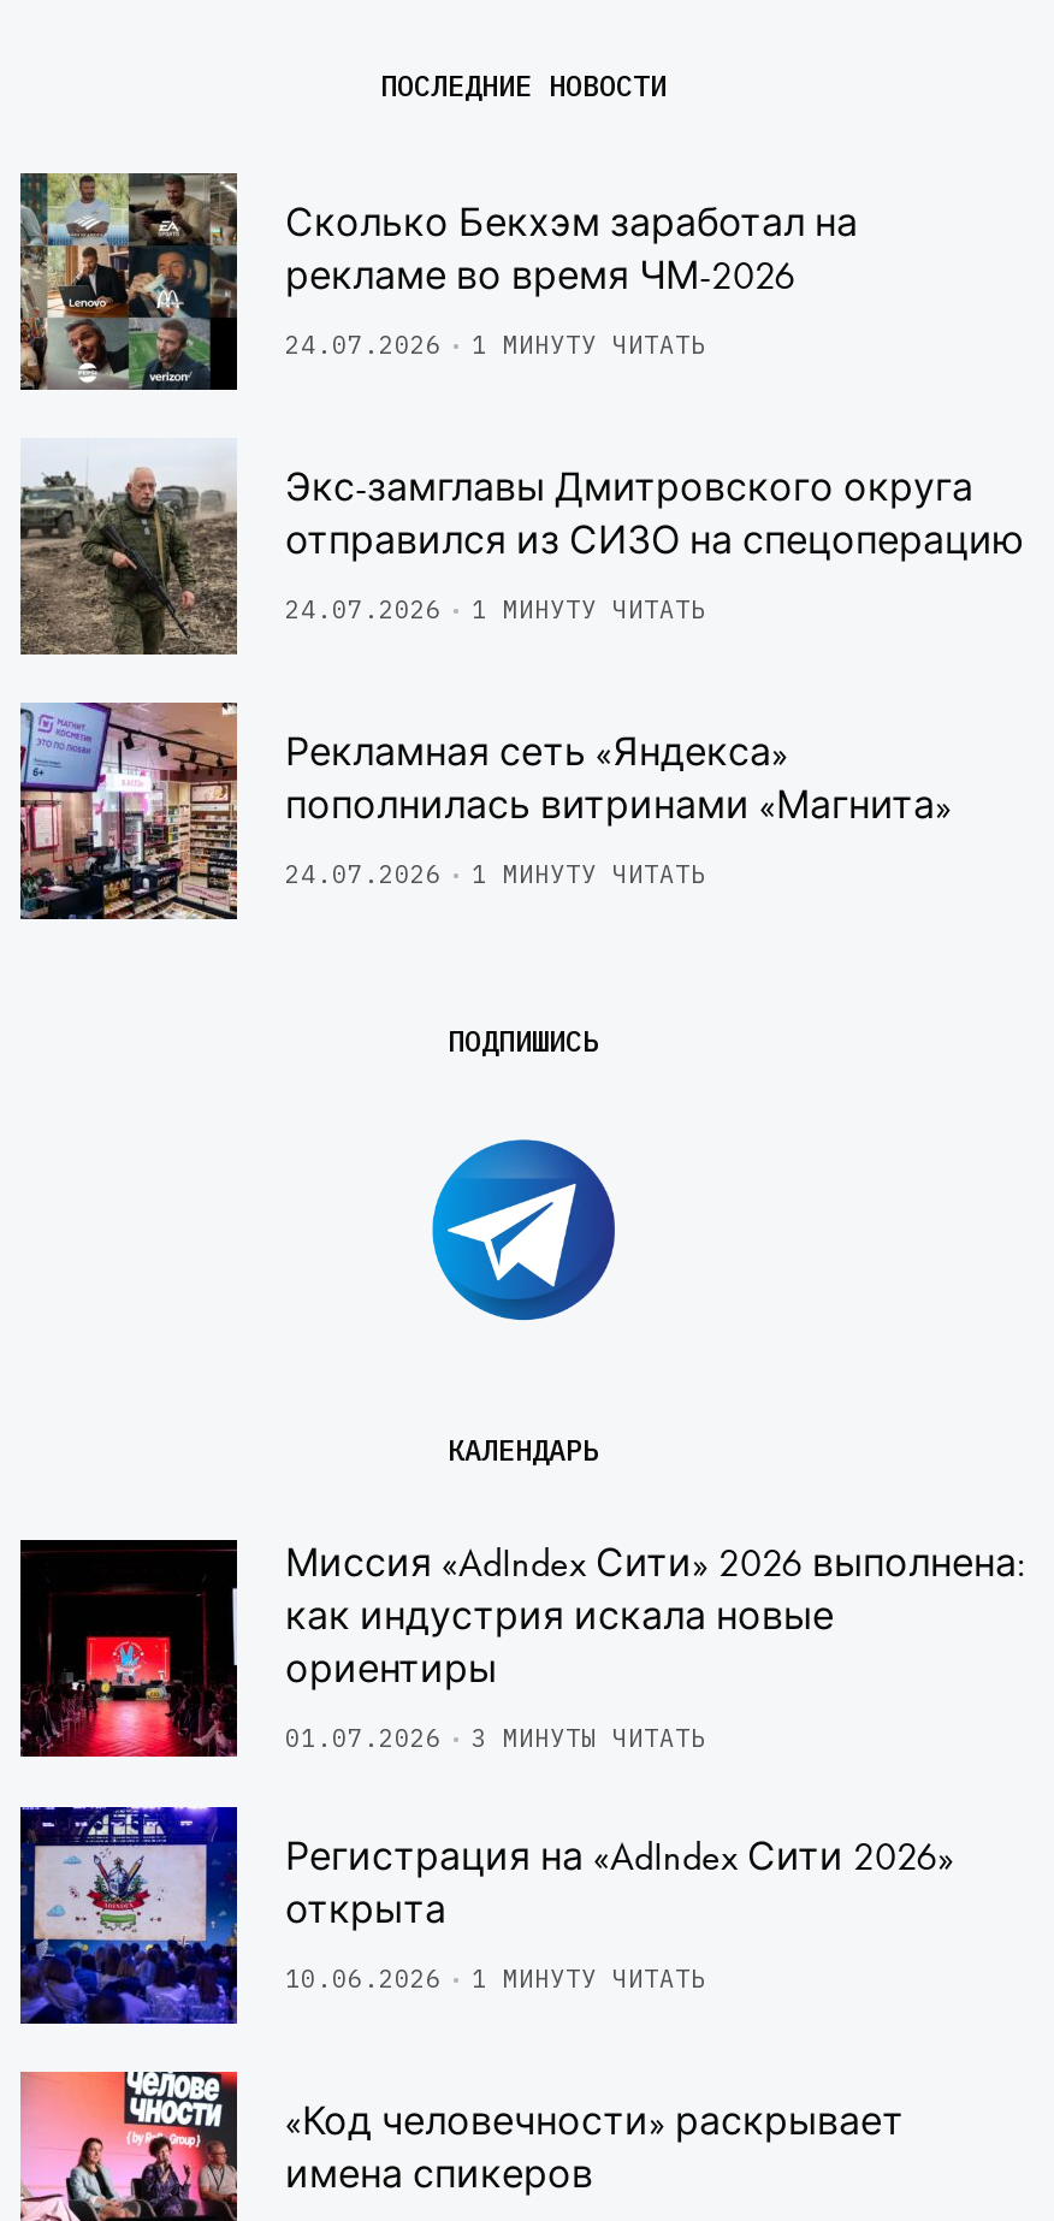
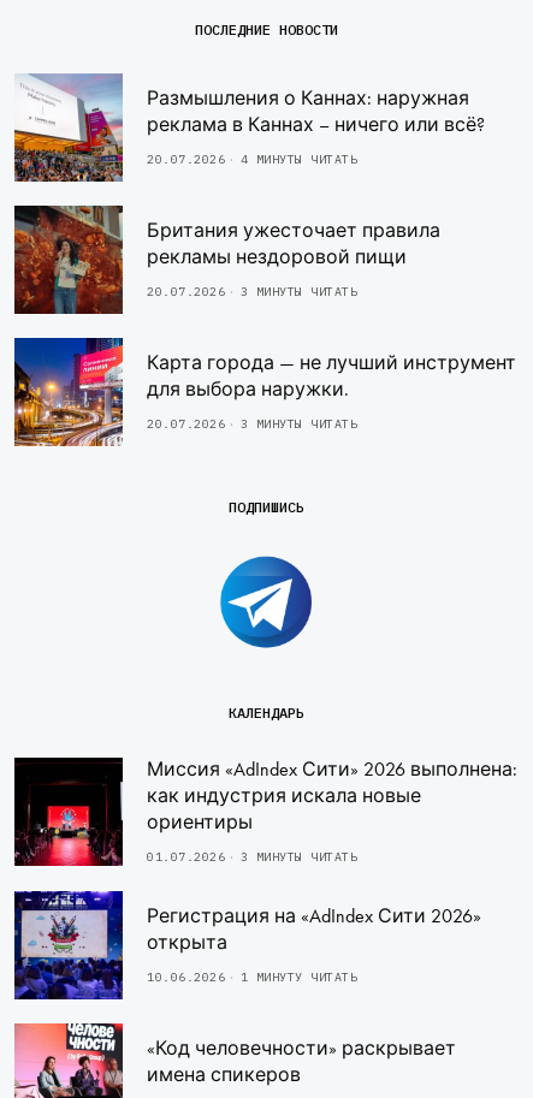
- [image]
- Сколько Бекхэм заработал на
- рекламе во время ЧМ-2026
+ [image]
+ Размышления о Каннах: наружная
+ реклама в Каннах – ничего или всё?

- 24.07.2026
- 1 МИНУТУ ЧИТАТЬ
+ 20.07.2026
+ 4 МИНУТЫ ЧИТАТЬ

- [image]
- Экс-замглавы Дмитровского округа
- отправился из СИЗО на спецоперацию
+ [image]
+ Британия ужесточает правила
+ рекламы нездоровой пищи

- 24.07.2026
- 1 МИНУТУ ЧИТАТЬ
+ 20.07.2026
+ 3 МИНУТЫ ЧИТАТЬ

- [image]
- Рекламная сеть «Яндекса»
- пополнилась витринами «Магнита»
+ [image]
+ Карта города — не лучший инструмент
+ для выбора наружки.

- 24.07.2026
- 1 МИНУТУ ЧИТАТЬ
+ 20.07.2026
+ 3 МИНУТЫ ЧИТАТЬ
